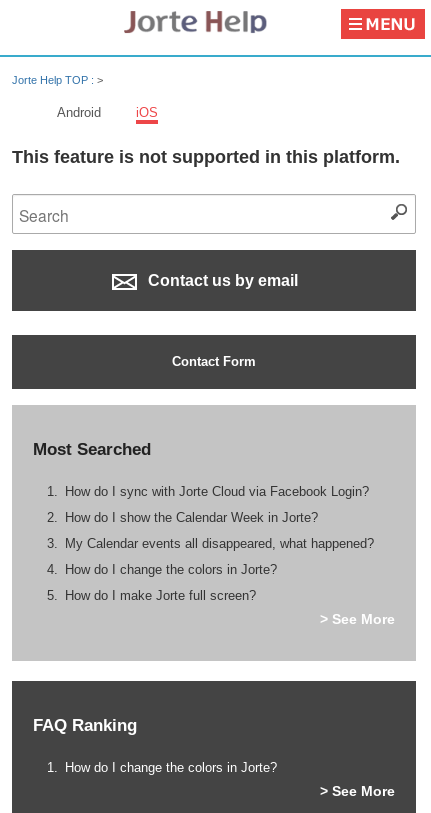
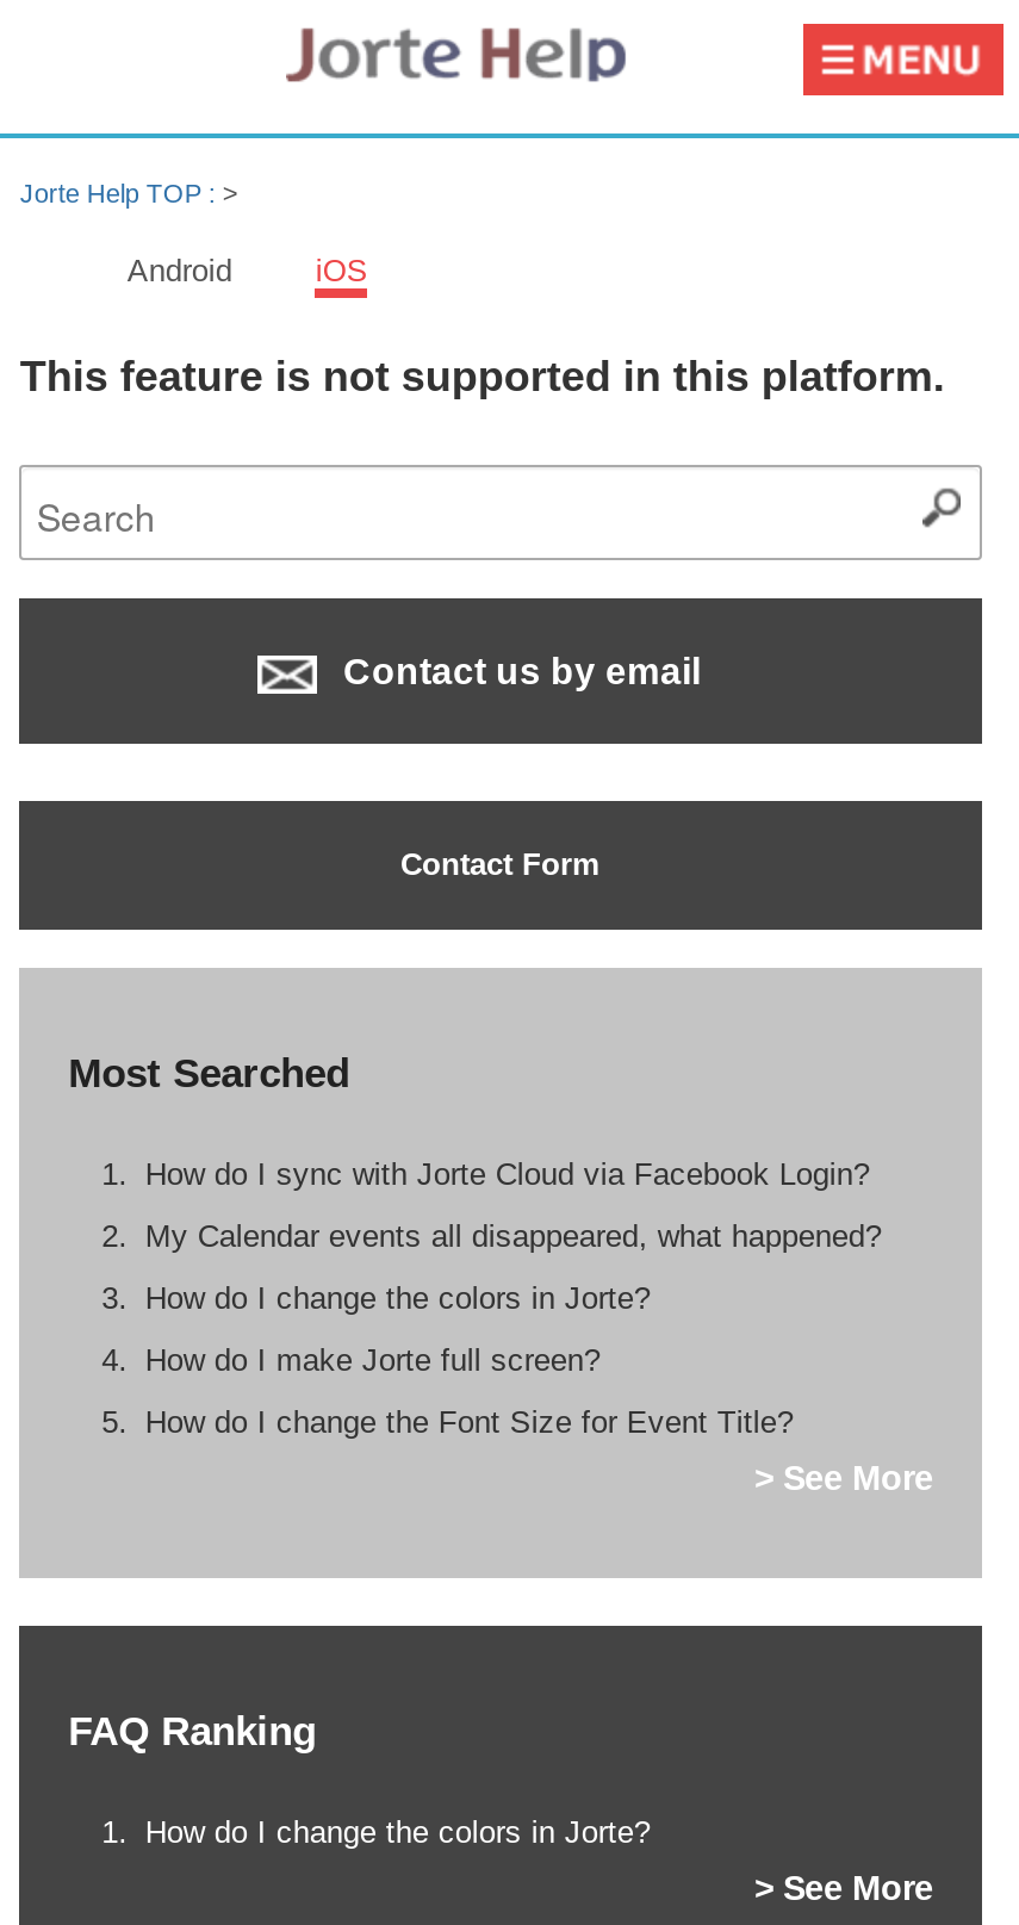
- How do I show the Calendar Week in Jorte?

moved up: My Calendar events all disappeared, what happened? | How do I change the colors in Jorte? | How do I make Jorte full screen?

+ How do I change the Font Size for Event Title?
